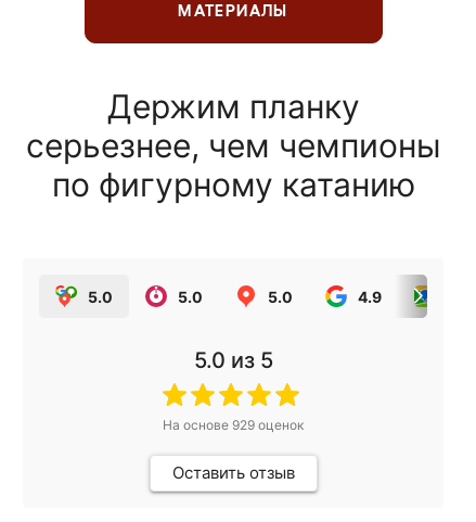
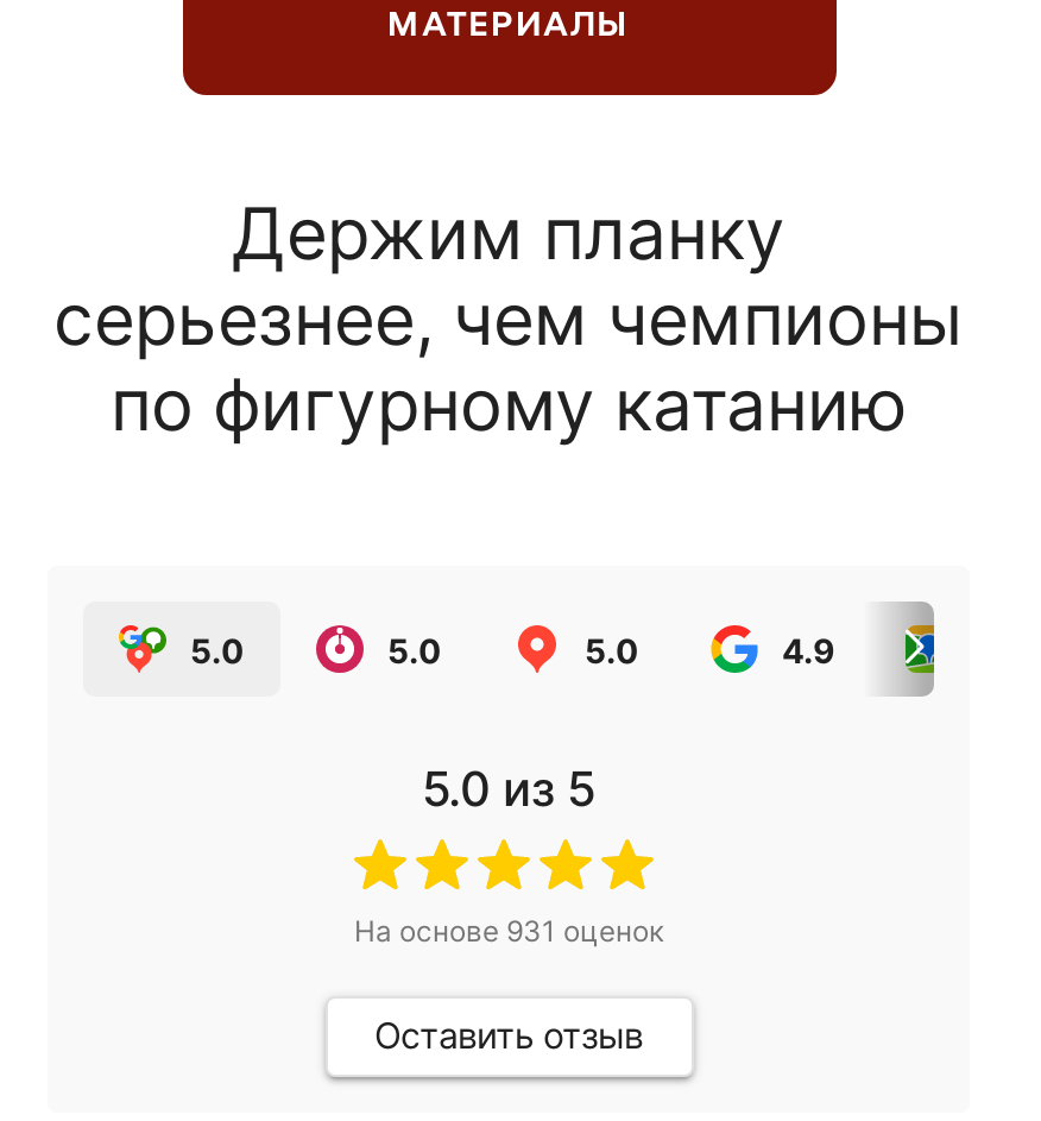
- На основе 929 оценок
+ На основе 931 оценок
